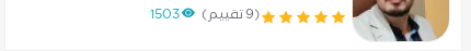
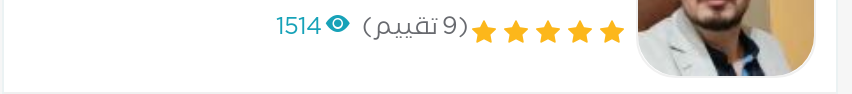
- 1503
+ 1514
